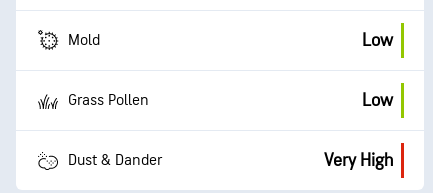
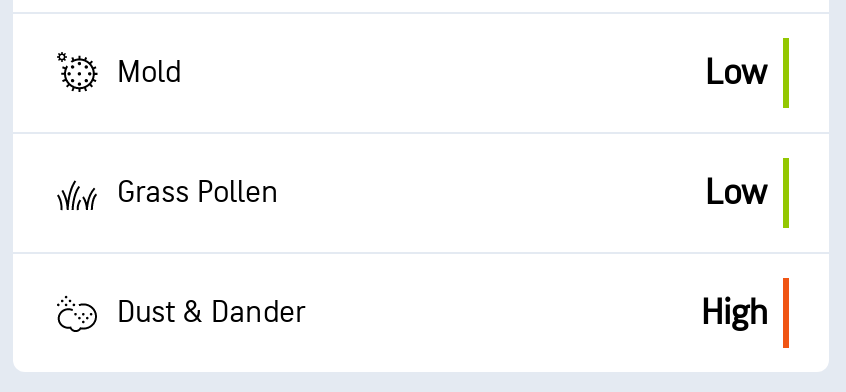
- Very High
+ High
